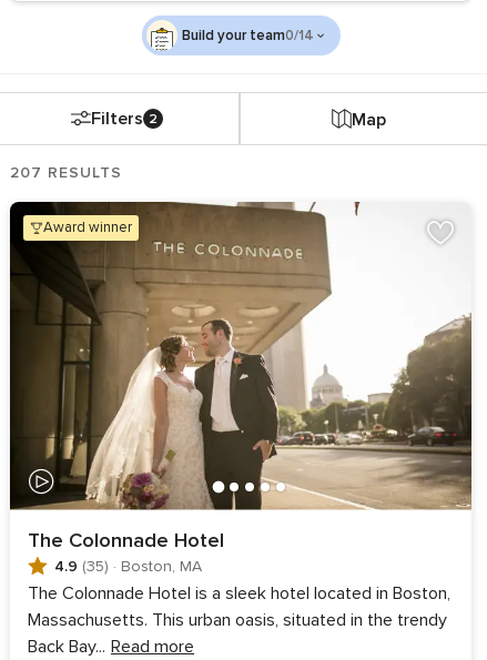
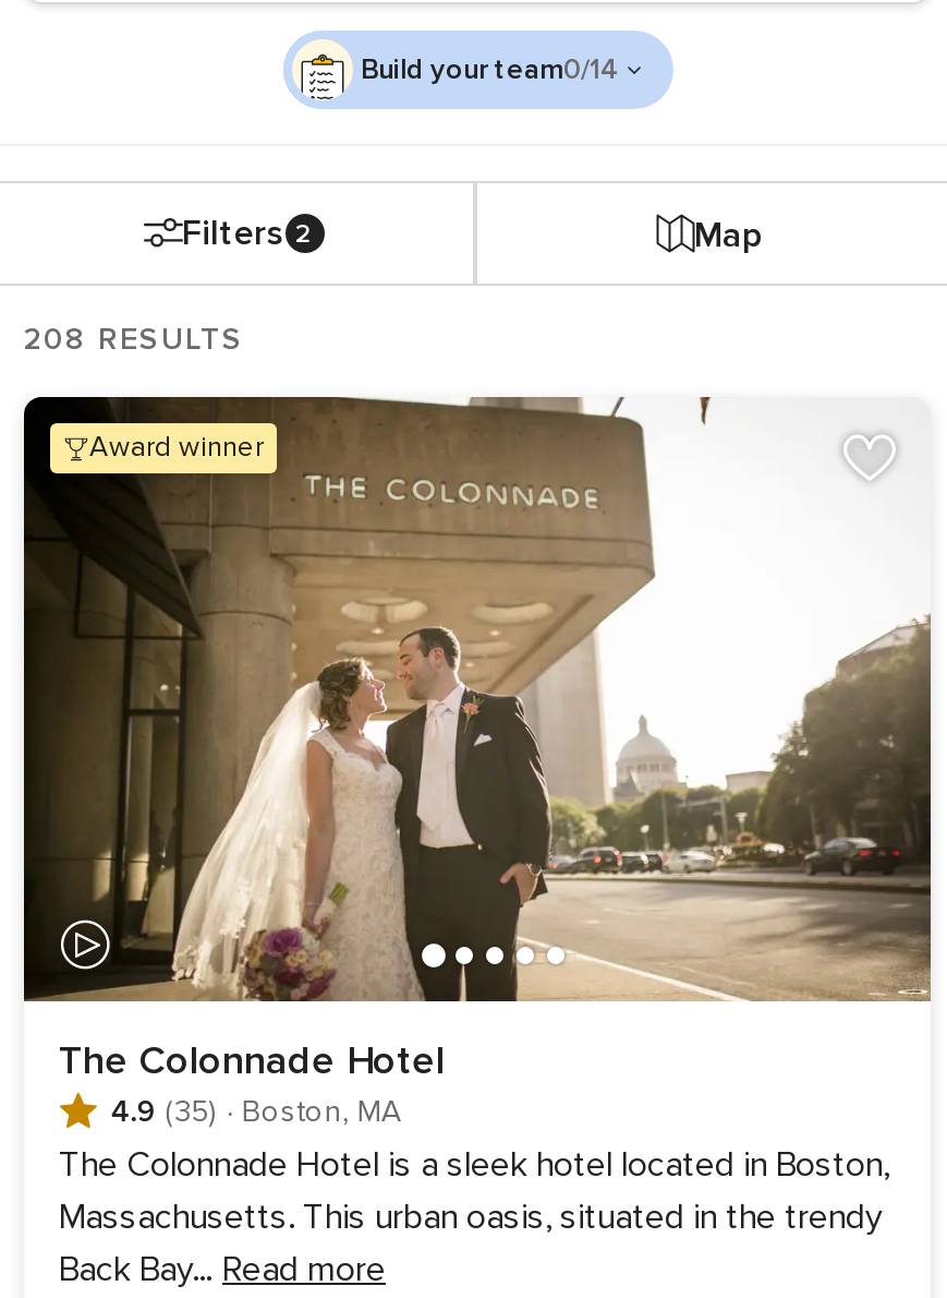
- 207 RESULTS
+ 208 RESULTS
